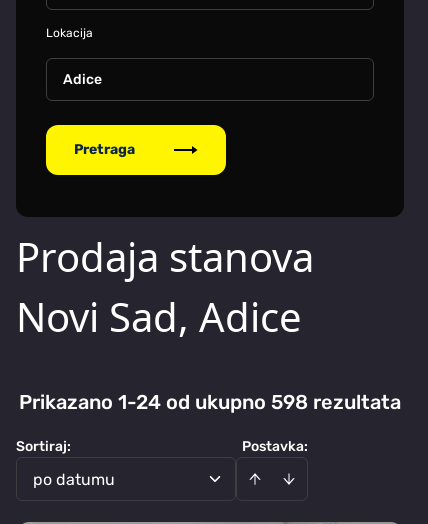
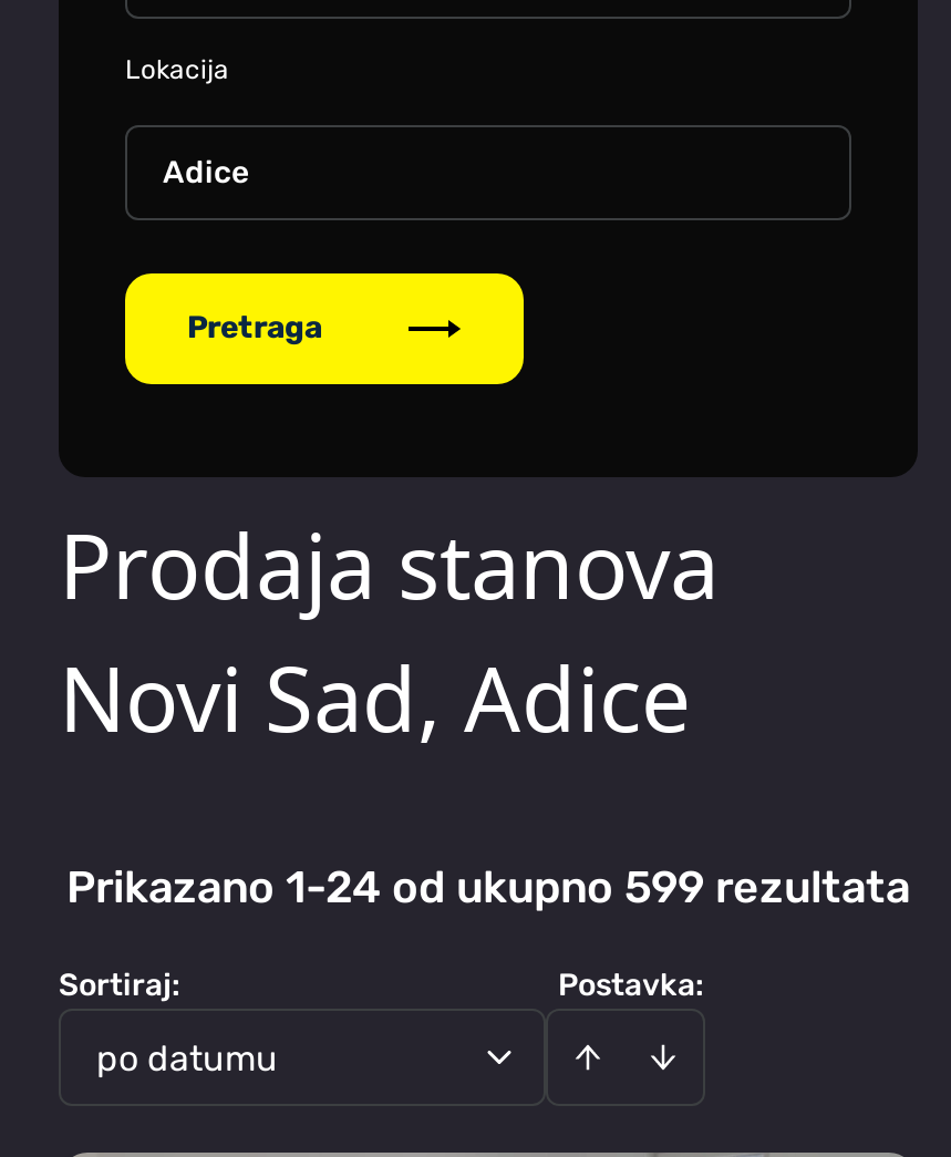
- Prikazano 1-24 od ukupno 598 rezultata
+ Prikazano 1-24 od ukupno 599 rezultata
